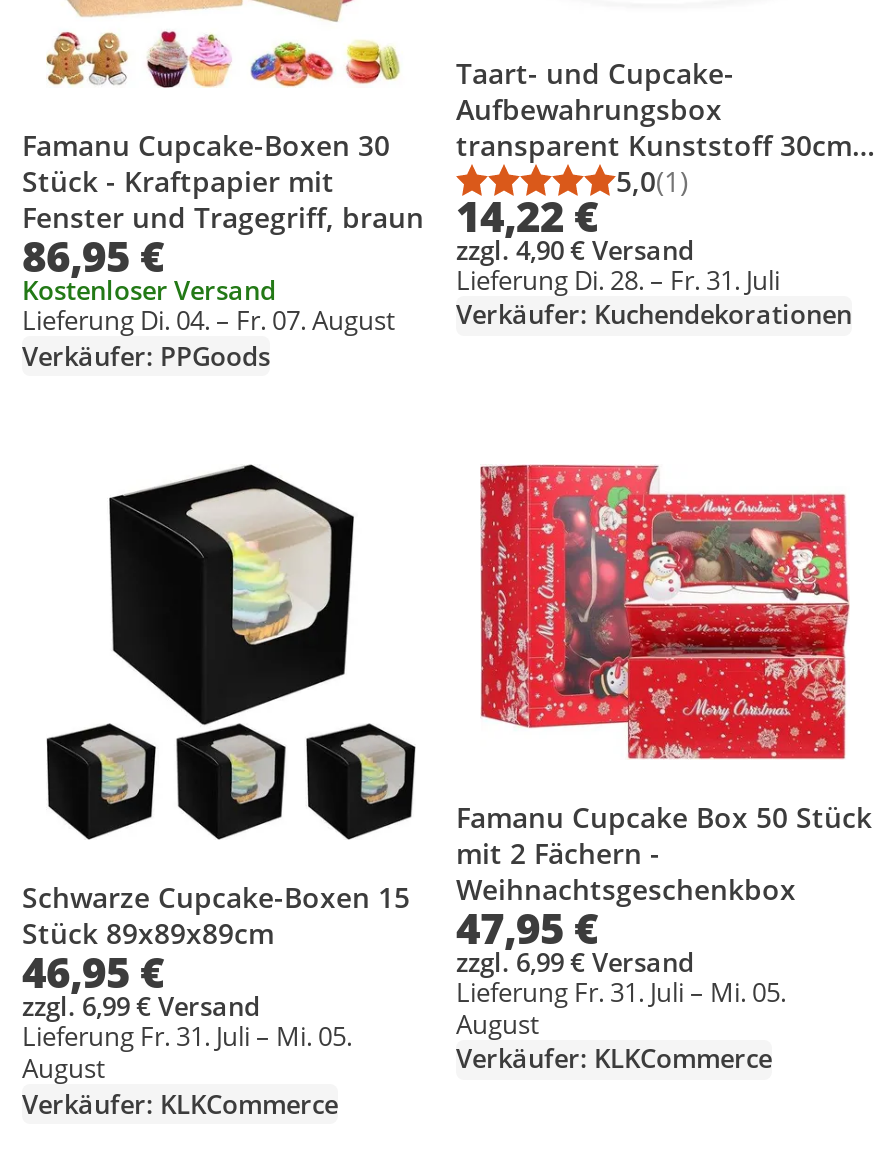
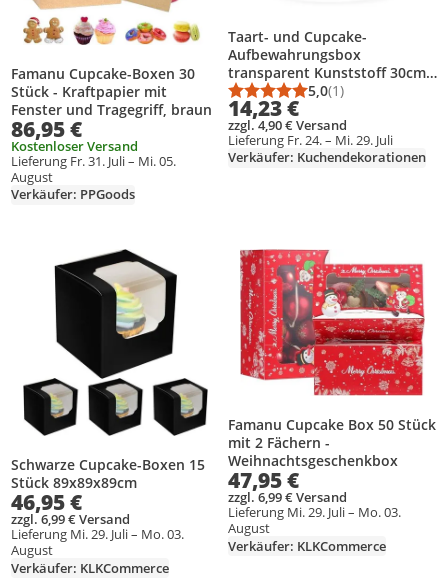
- 14,22 €
+ 14,23 €

- Lieferung Di. 28. – Fr. 31. Juli
+ Lieferung Fr. 24. – Mi. 29. Juli

- Lieferung Di. 04. – Fr. 07. August
+ Lieferung Fr. 31. Juli – Mi. 05.
+ August

- Lieferung Fr. 31. Juli – Mi. 05.
+ Lieferung Mi. 29. Juli – Mo. 03.

- Lieferung Fr. 31. Juli – Mi. 05.
+ Lieferung Mi. 29. Juli – Mo. 03.
